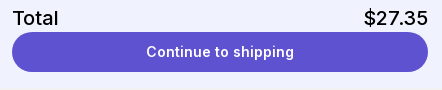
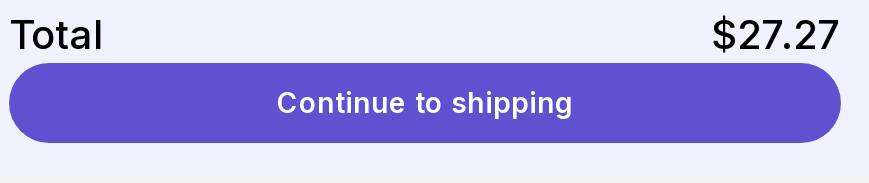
- $27.35
+ $27.27
